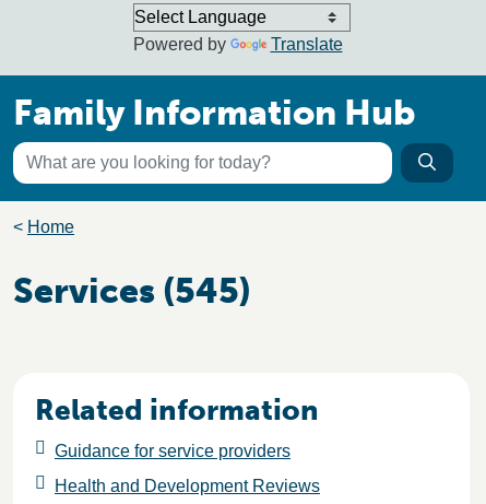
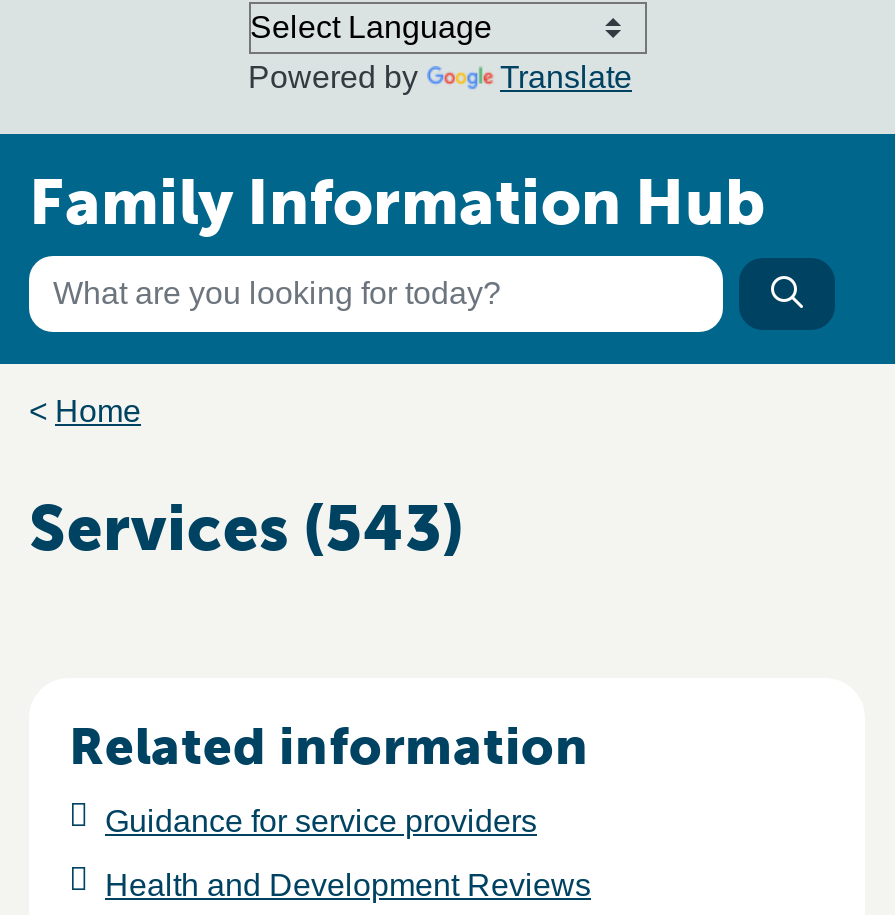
- Services (545)
+ Services (543)
